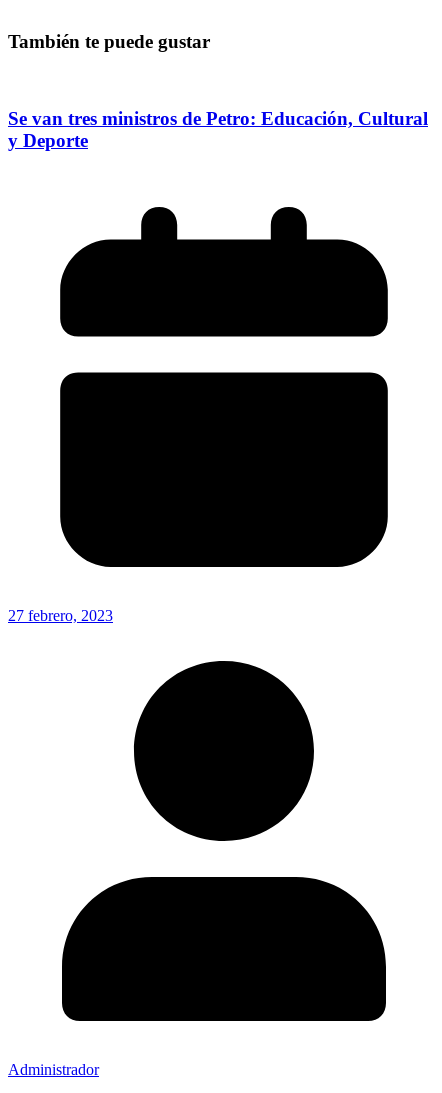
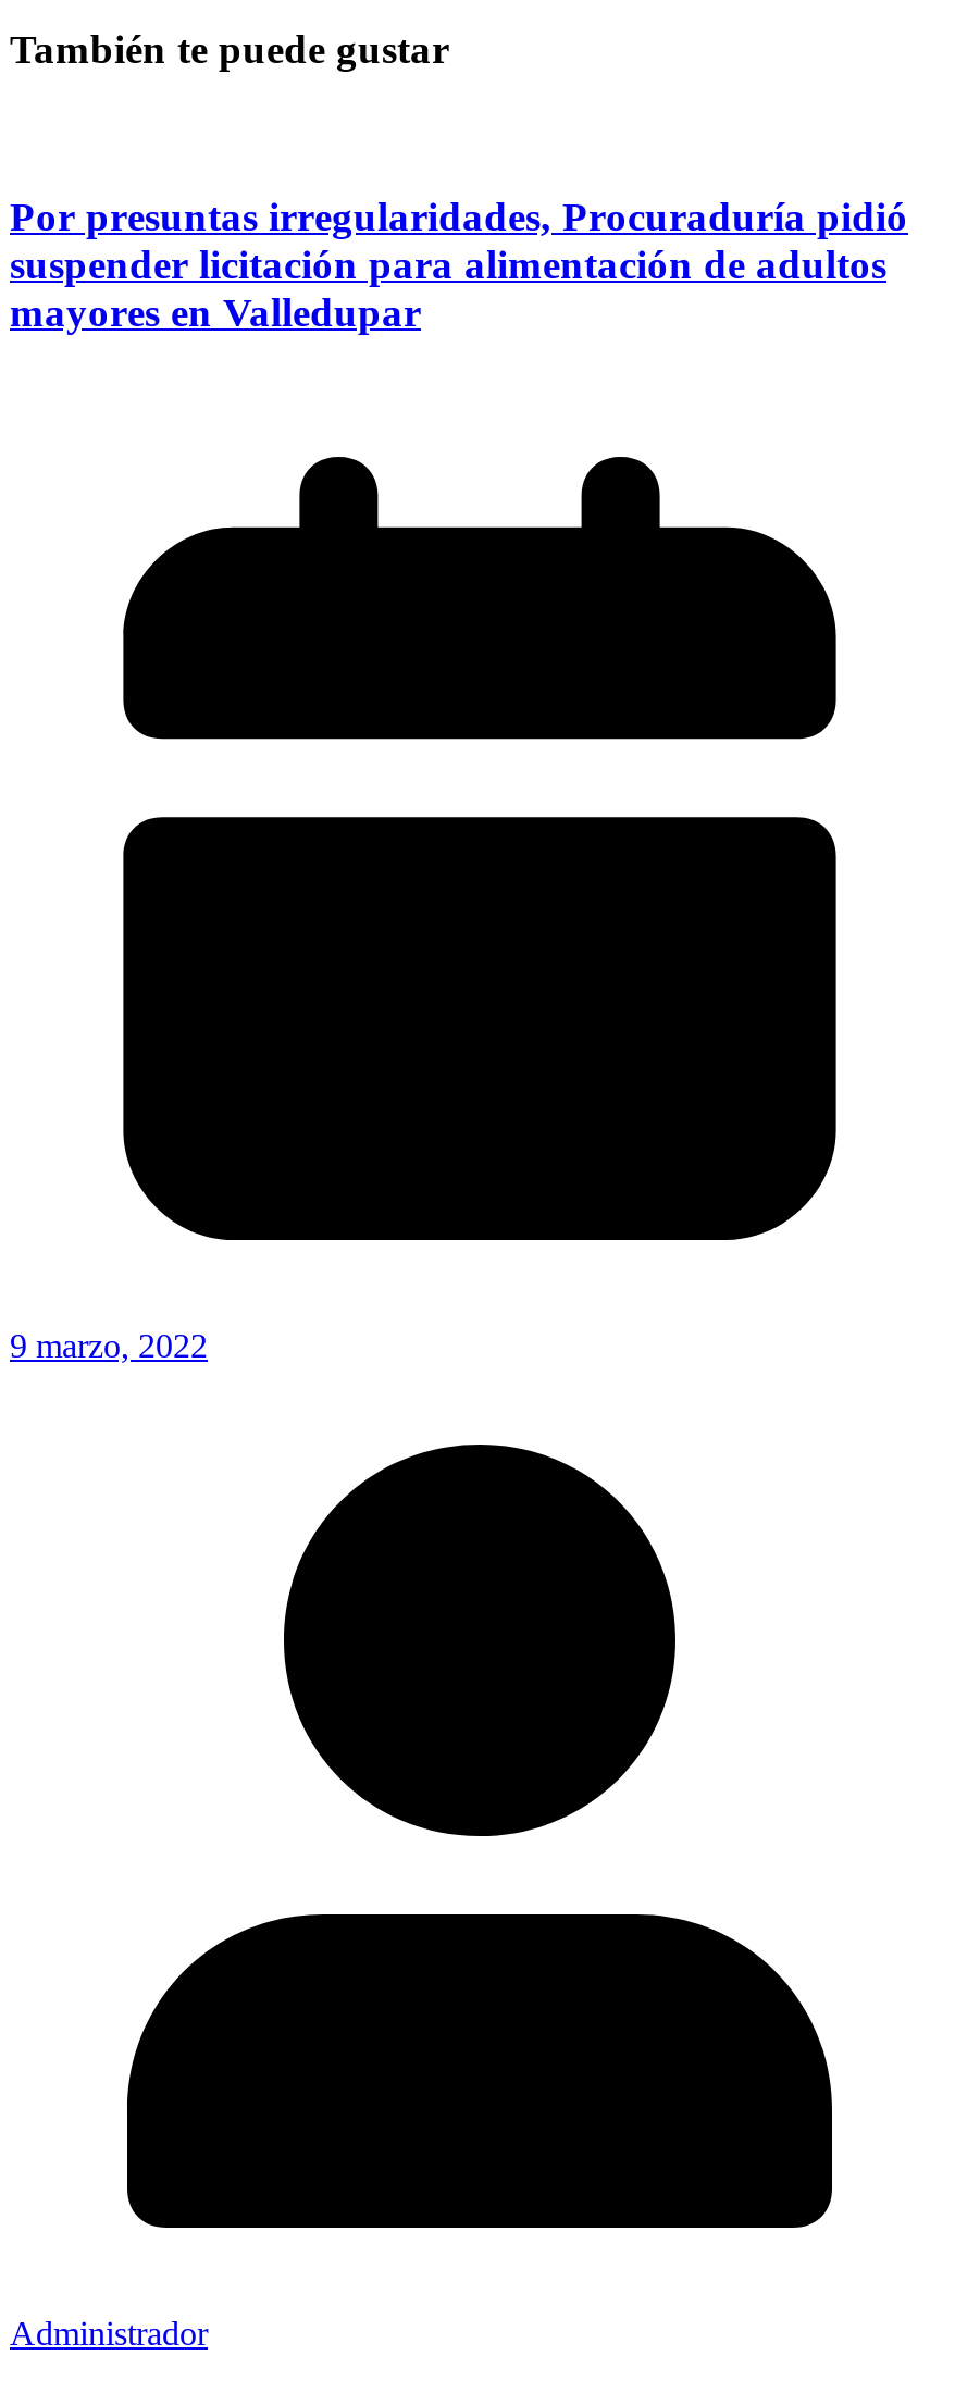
- Se van tres ministros de Petro: Educación, Cultural
- y Deporte
+ Por presuntas irregularidades, Procuraduría pidió
+ suspender licitación para alimentación de adultos
+ mayores en Valledupar

- 27 febrero, 2023
+ 9 marzo, 2022
